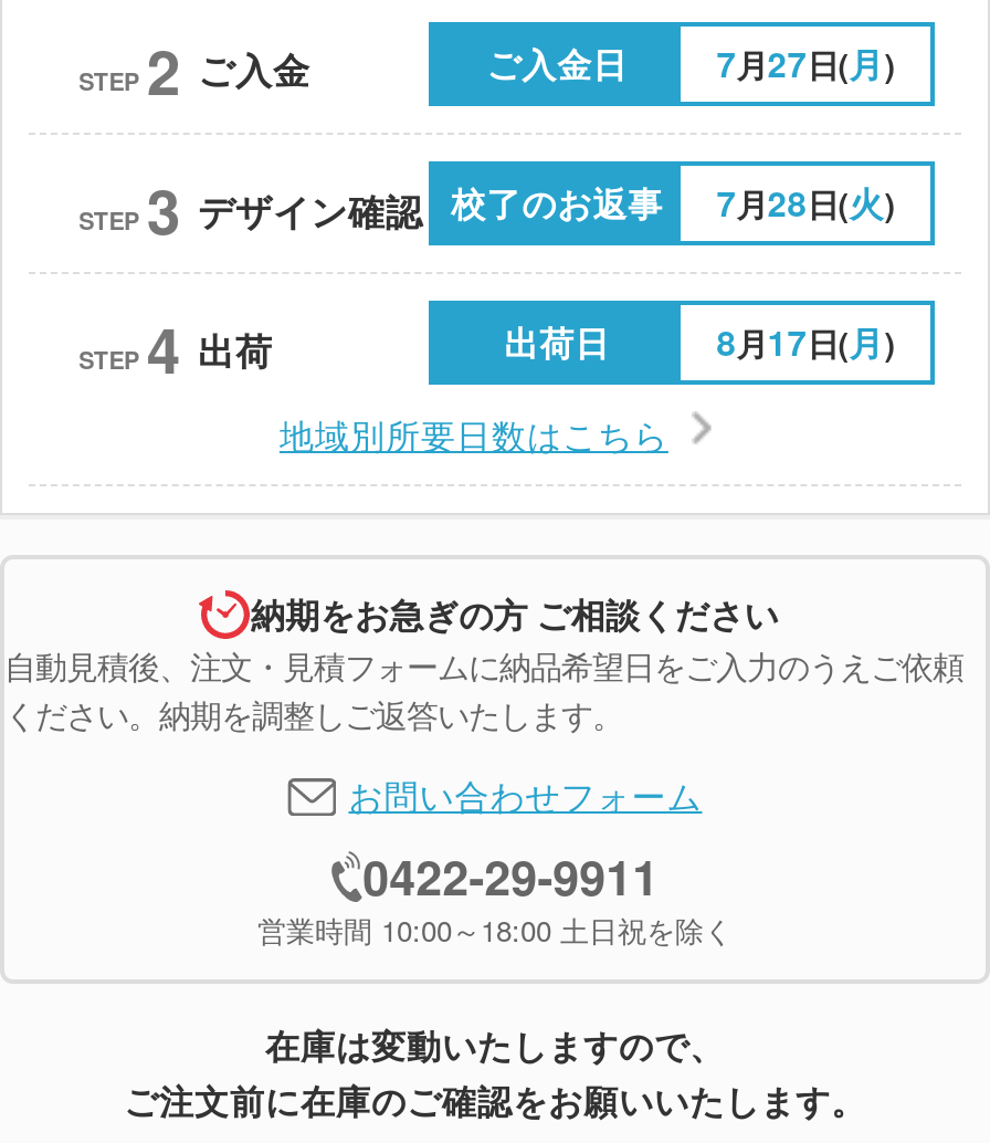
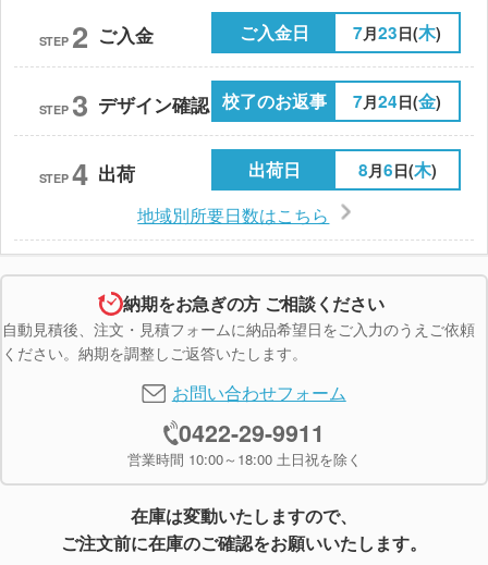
- 7月27日(月)
+ 7月23日(木)

- 7月28日(火)
+ 7月24日(金)

- 8月17日(月)
+ 8月6日(木)
